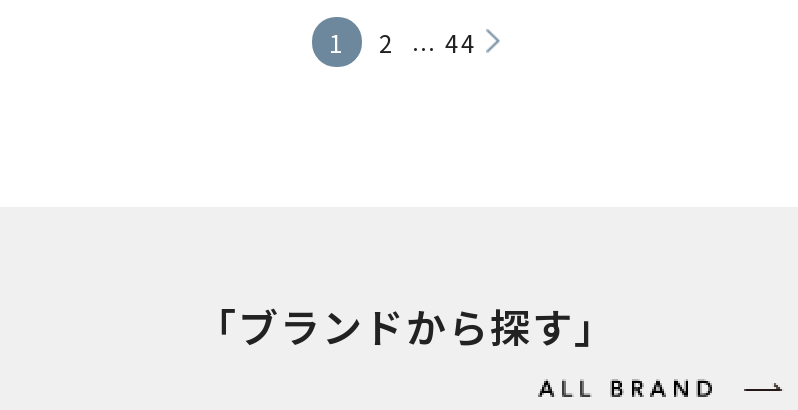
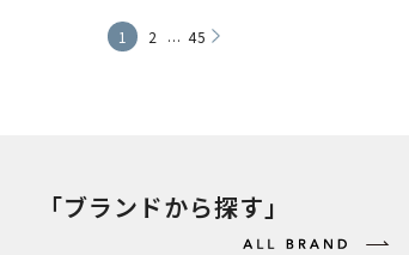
- 1 2 ... 44
+ 1 2 ... 45
